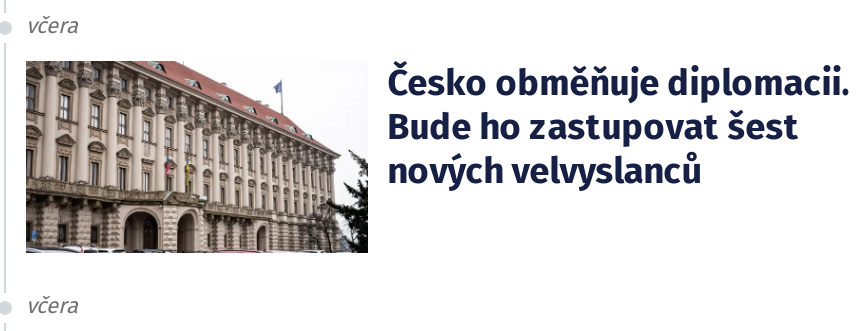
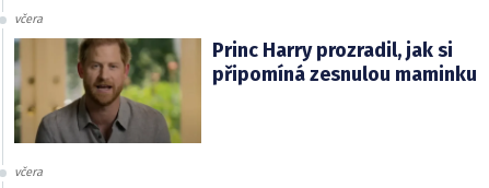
- [image]
- Česko obměňuje diplomacii.
- Bude ho zastupovat šest
- nových velvyslanců
+ [image]
+ Princ Harry prozradil, jak si
+ připomíná zesnulou maminku
